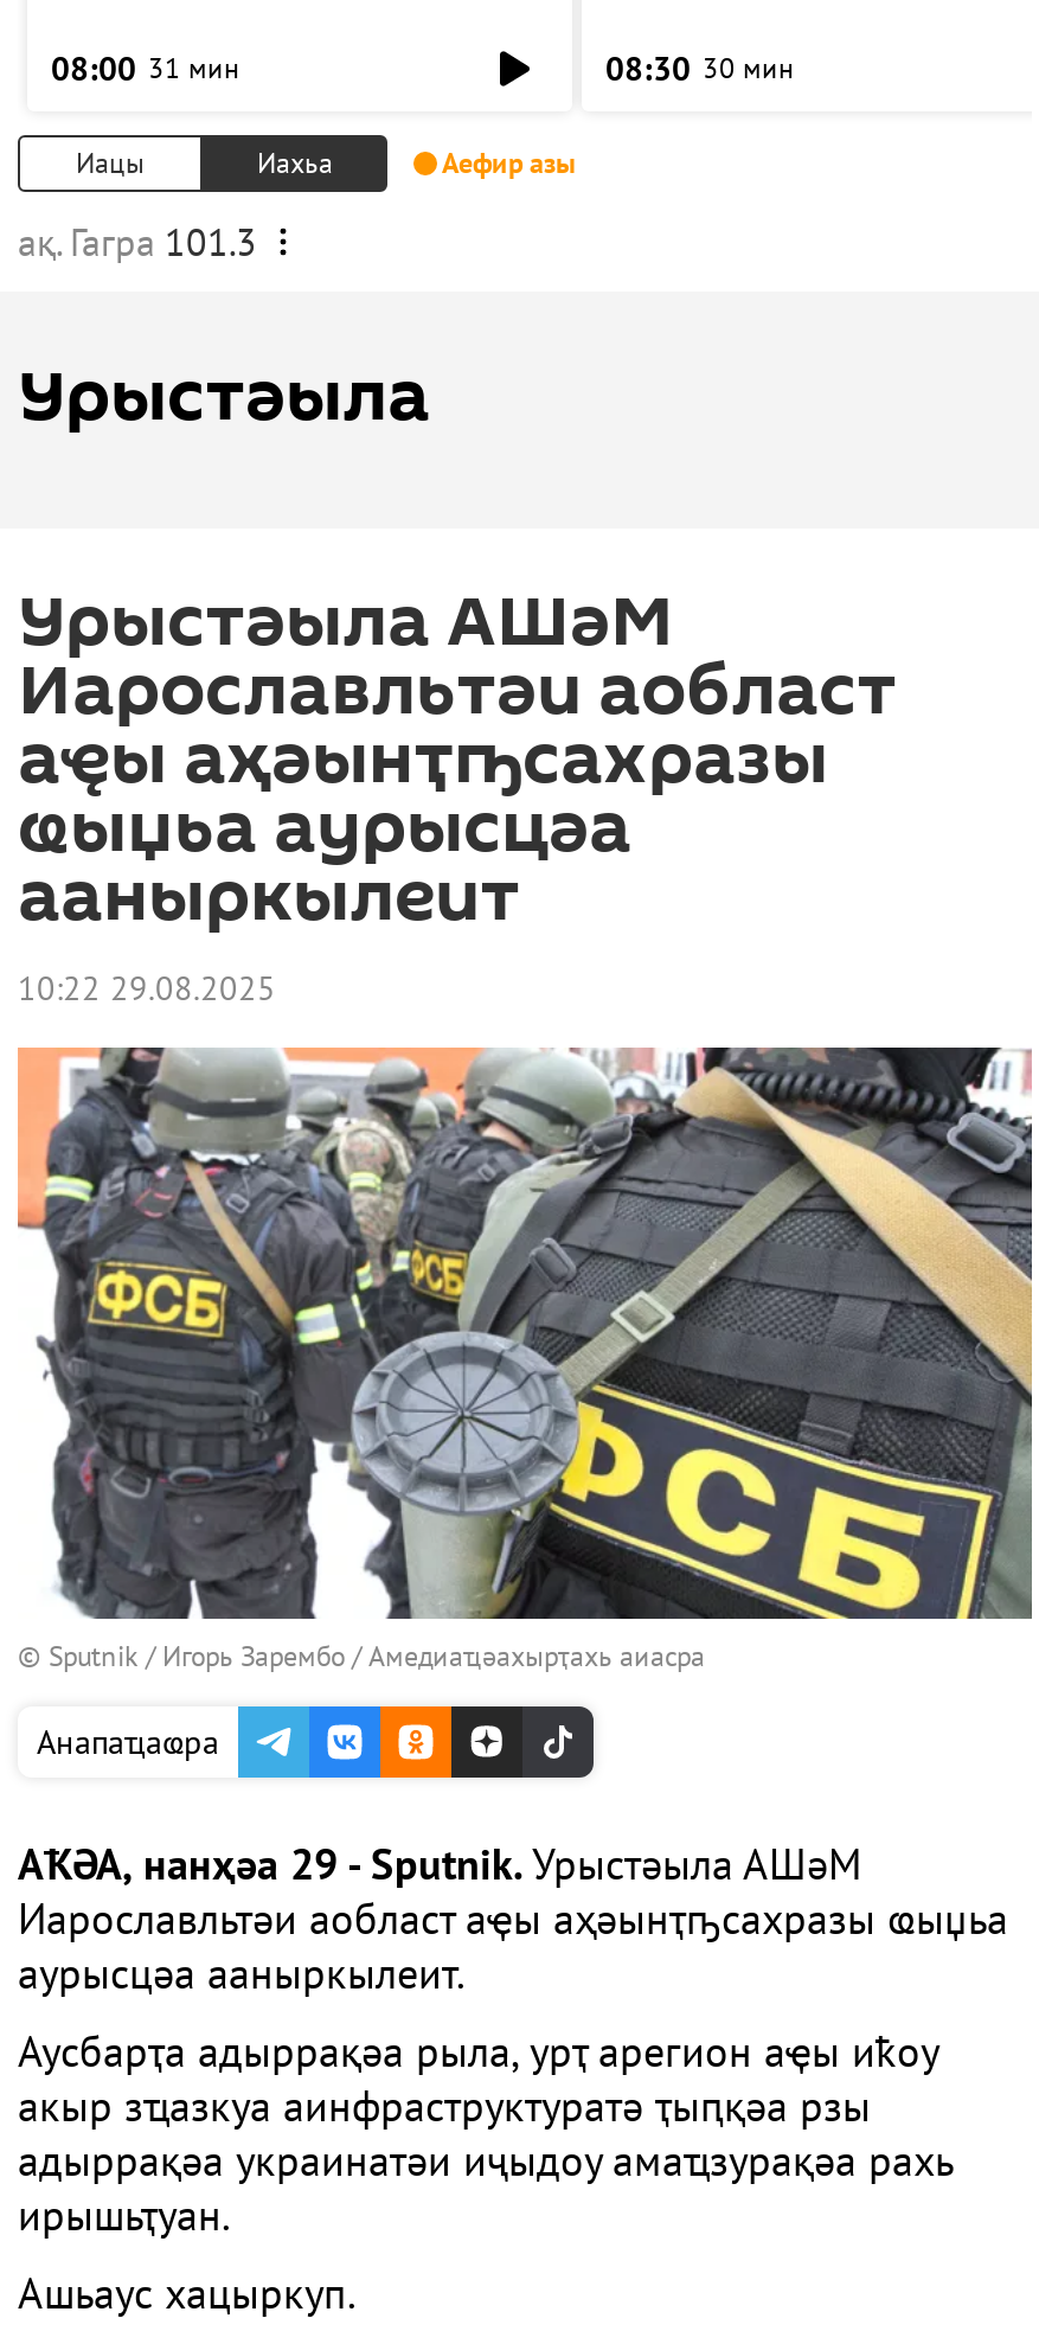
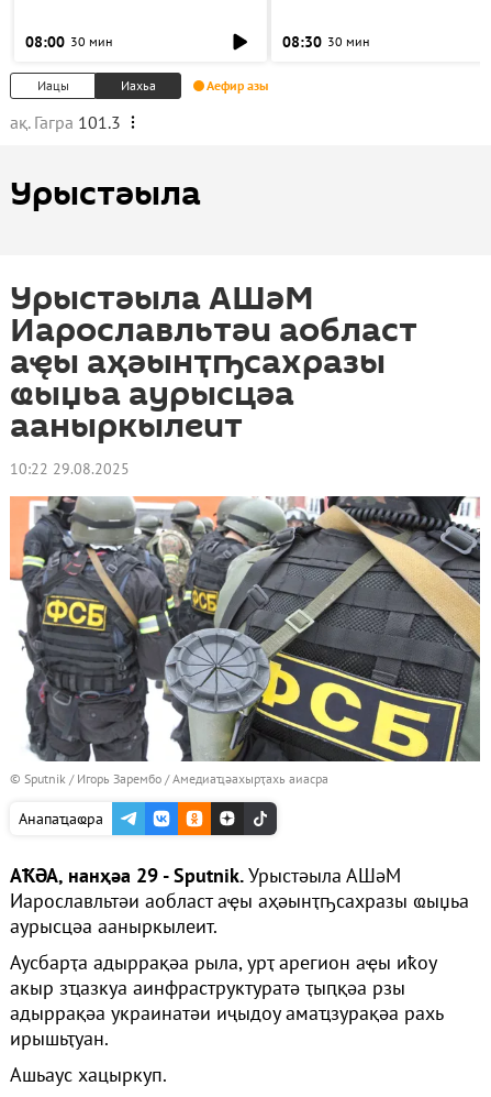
- 08:00 31 мин
+ 08:00 30 мин
